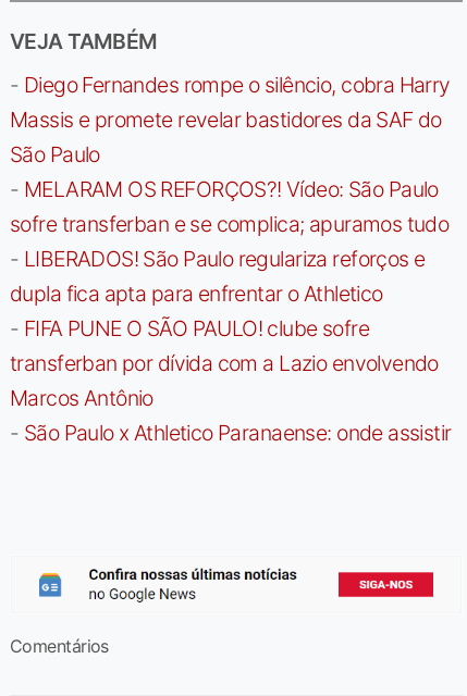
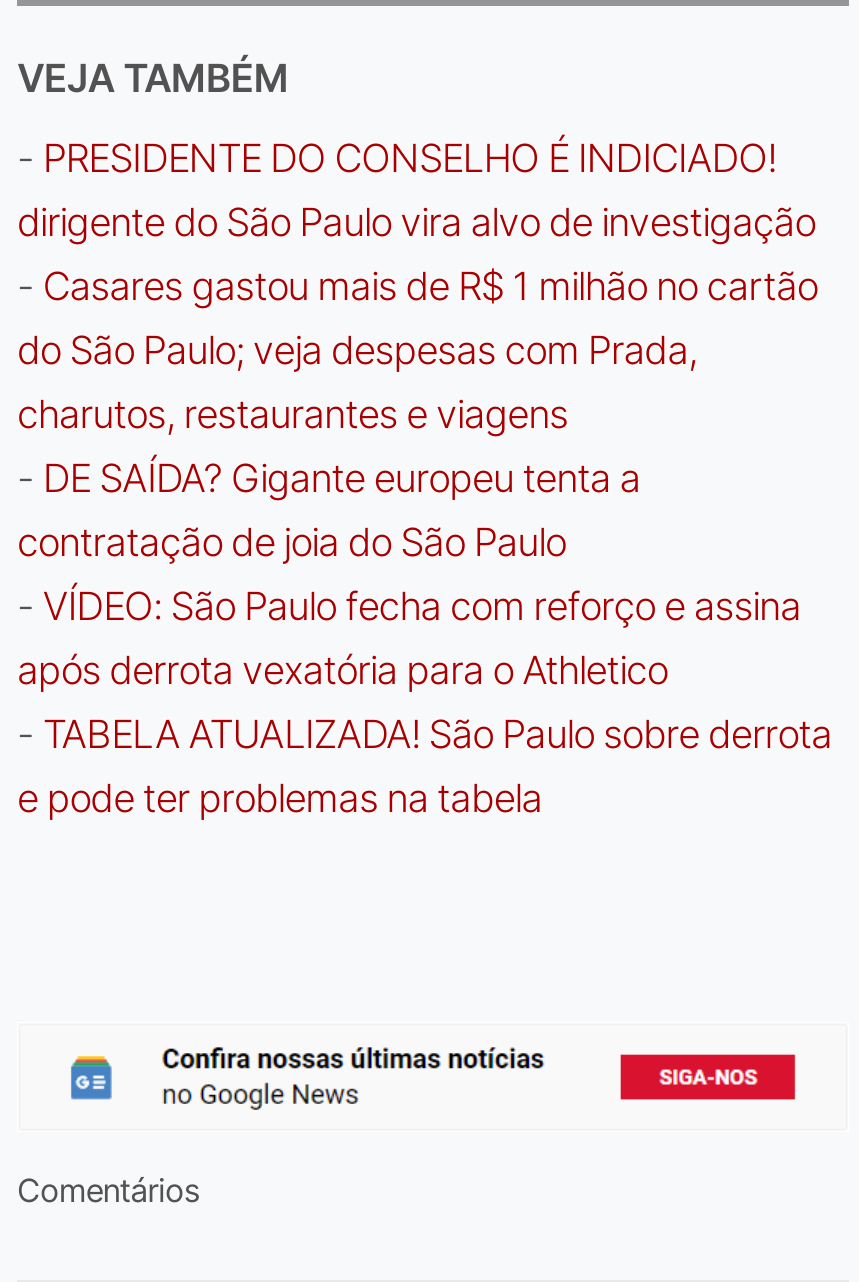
- - Diego Fernandes rompe o silêncio, cobra Harry
- Massis e promete revelar bastidores da SAF do
- São Paulo
- - MELARAM OS REFORÇOS?! Vídeo: São Paulo
- sofre transferban e se complica; apuramos tudo
- - LIBERADOS! São Paulo regulariza reforços e
- dupla fica apta para enfrentar o Athletico
- - FIFA PUNE O SÃO PAULO! clube sofre
- transferban por dívida com a Lazio envolvendo
- Marcos Antônio
- - São Paulo x Athletico Paranaense: onde assistir
+ - PRESIDENTE DO CONSELHO É INDICIADO!
+ dirigente do São Paulo vira alvo de investigação
+ - Casares gastou mais de R$ 1 milhão no cartão
+ do São Paulo; veja despesas com Prada,
+ charutos, restaurantes e viagens
+ - DE SAÍDA? Gigante europeu tenta a
+ contratação de joia do São Paulo
+ - VÍDEO: São Paulo fecha com reforço e assina
+ após derrota vexatória para o Athletico
+ - TABELA ATUALIZADA! São Paulo sobre derrota
+ e pode ter problemas na tabela
